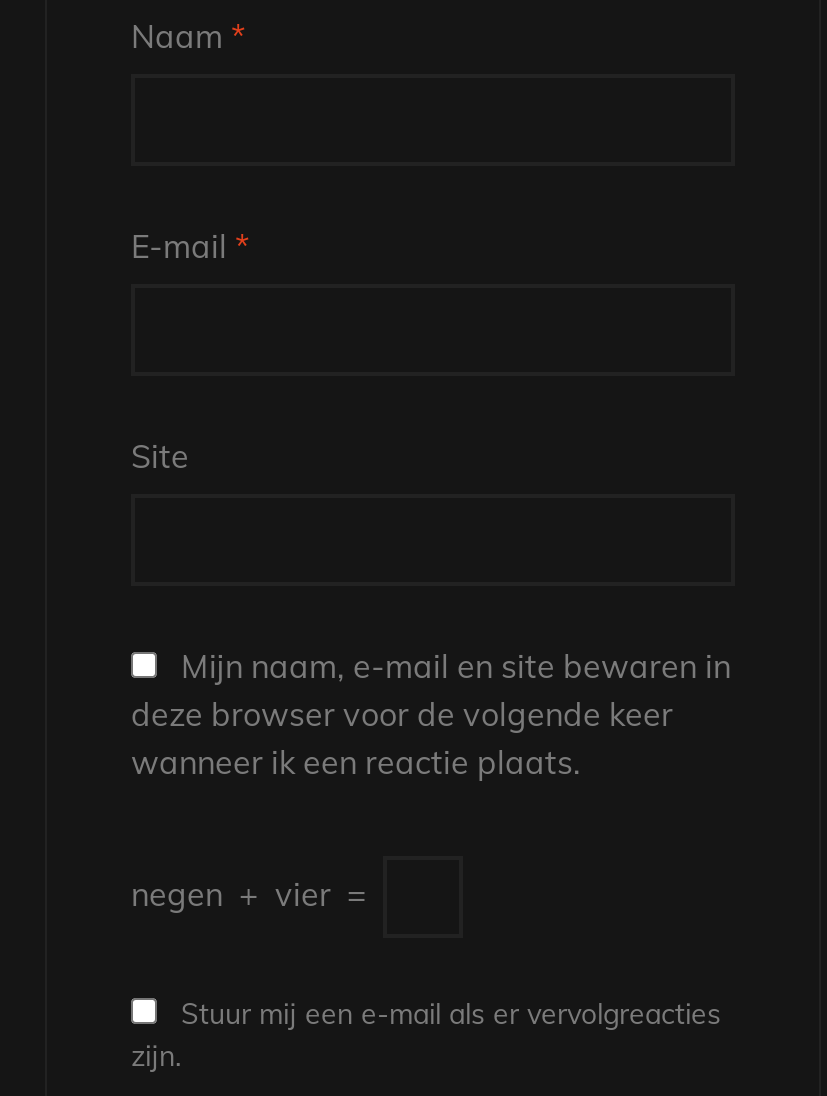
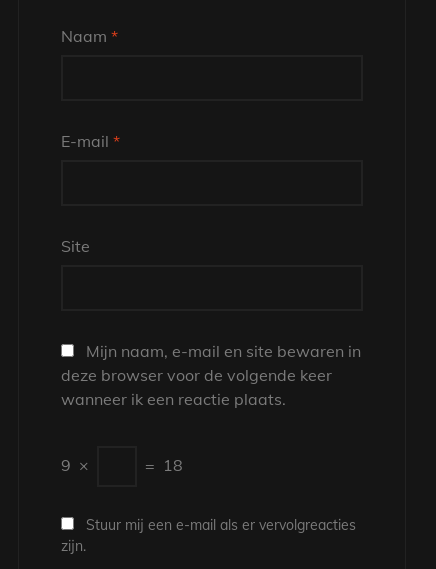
- negen + vier =
+ 9 ×
+ = 18
